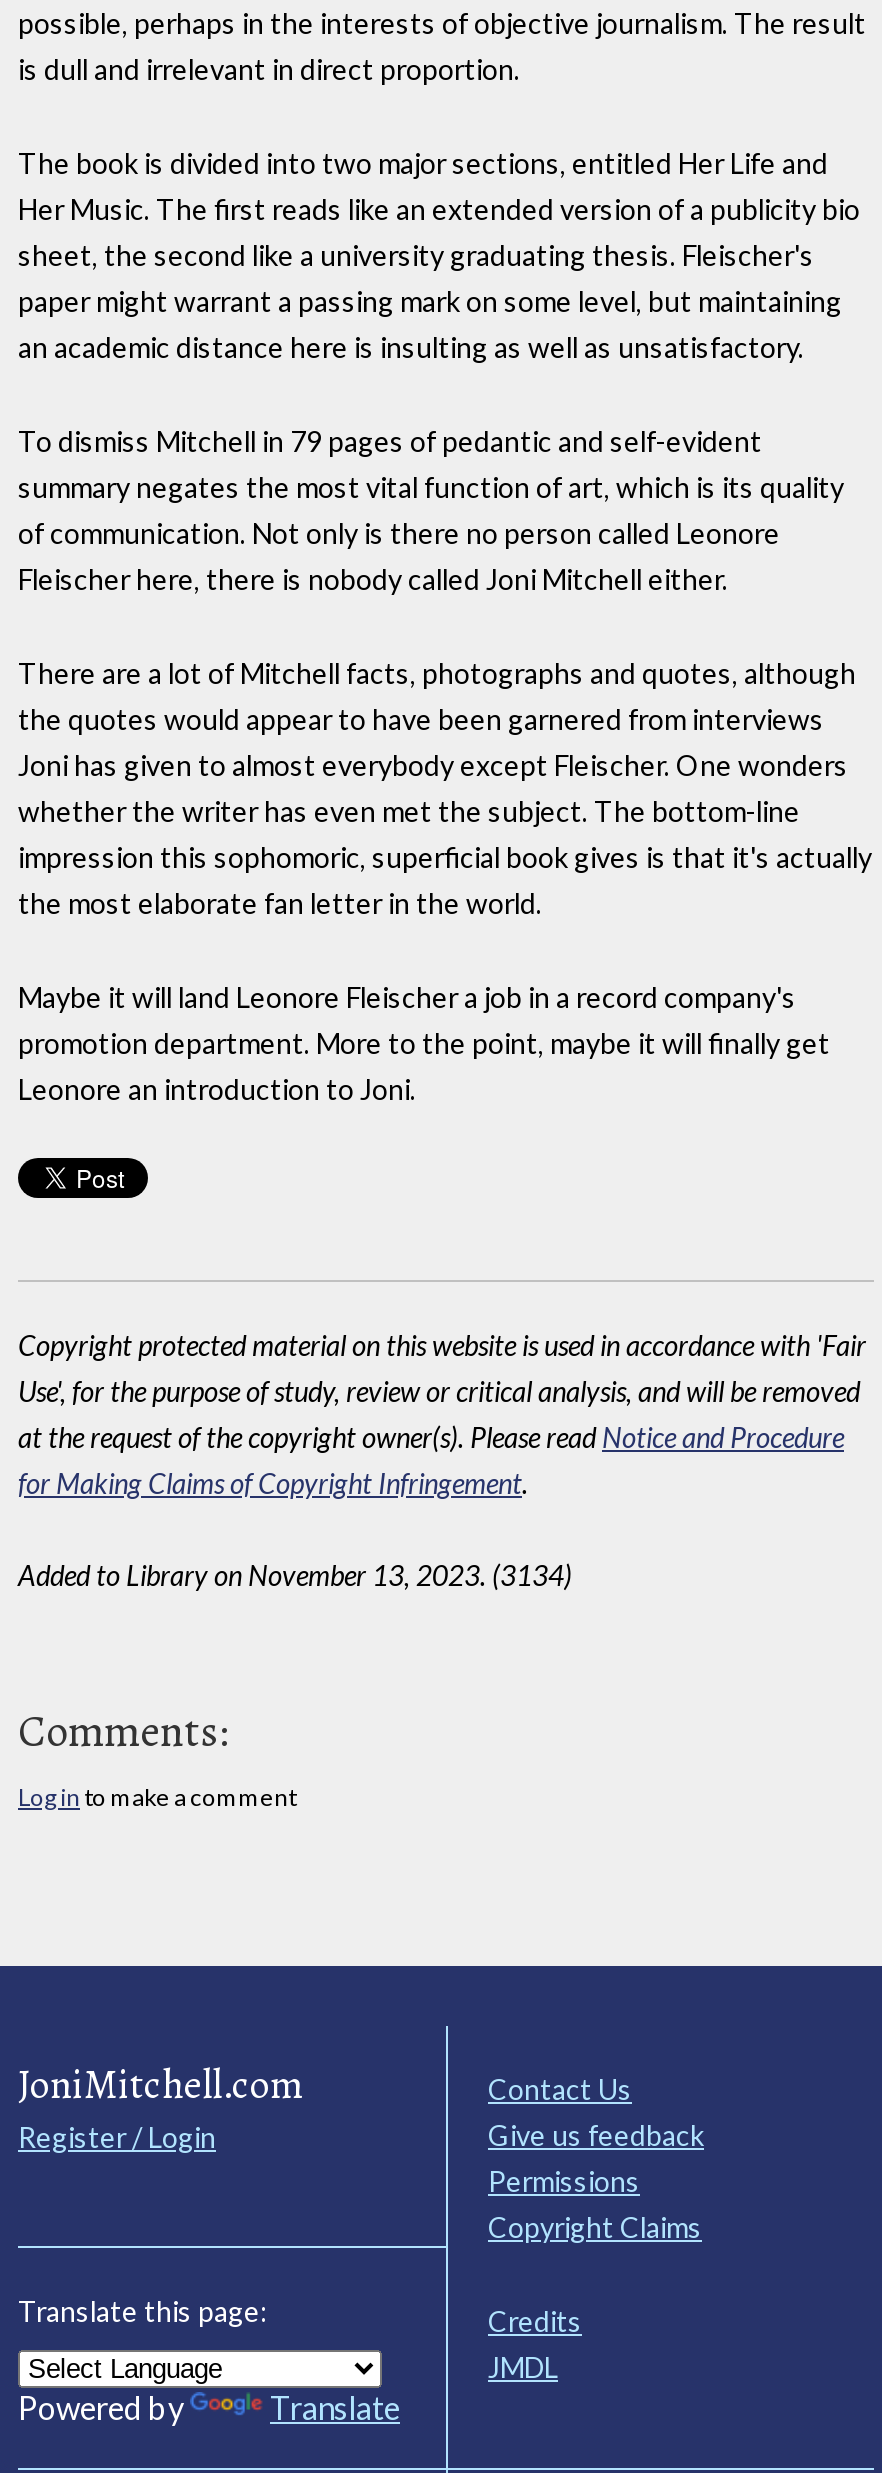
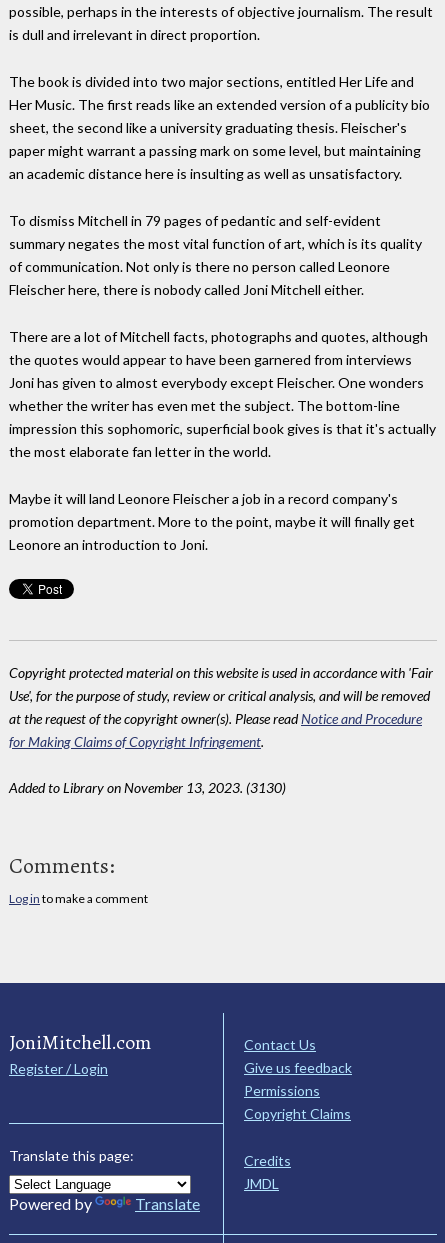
- Added to Library on November 13, 2023. (3134)
+ Added to Library on November 13, 2023. (3130)
